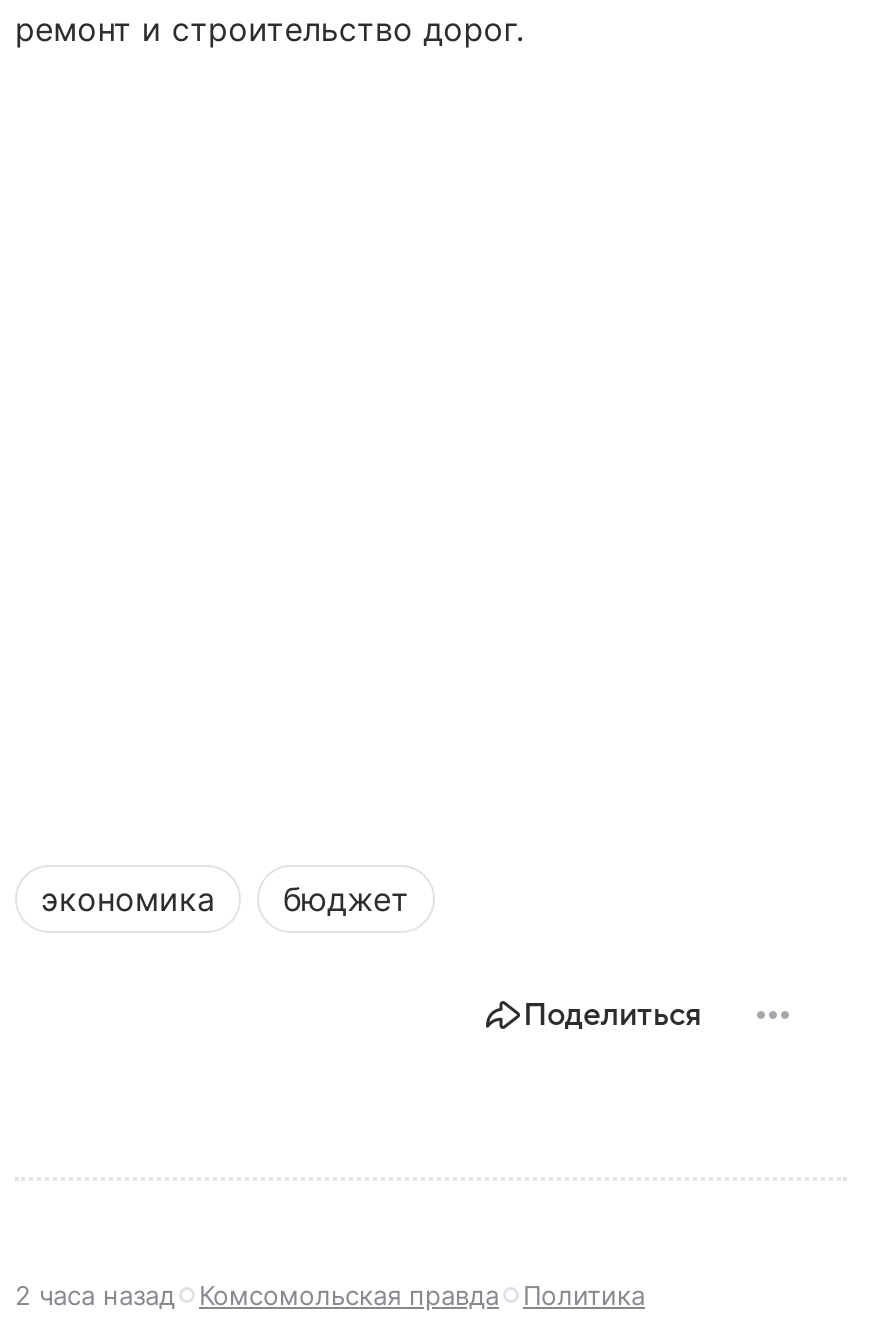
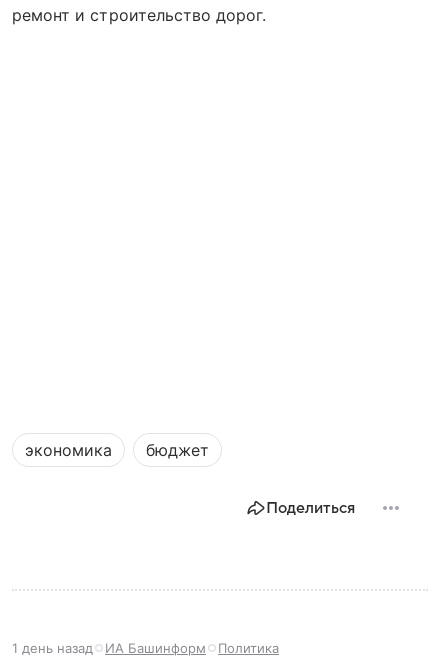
- 2 часа назад
- Комсомольская правда
+ 1 день назад
+ ИА Башинформ
